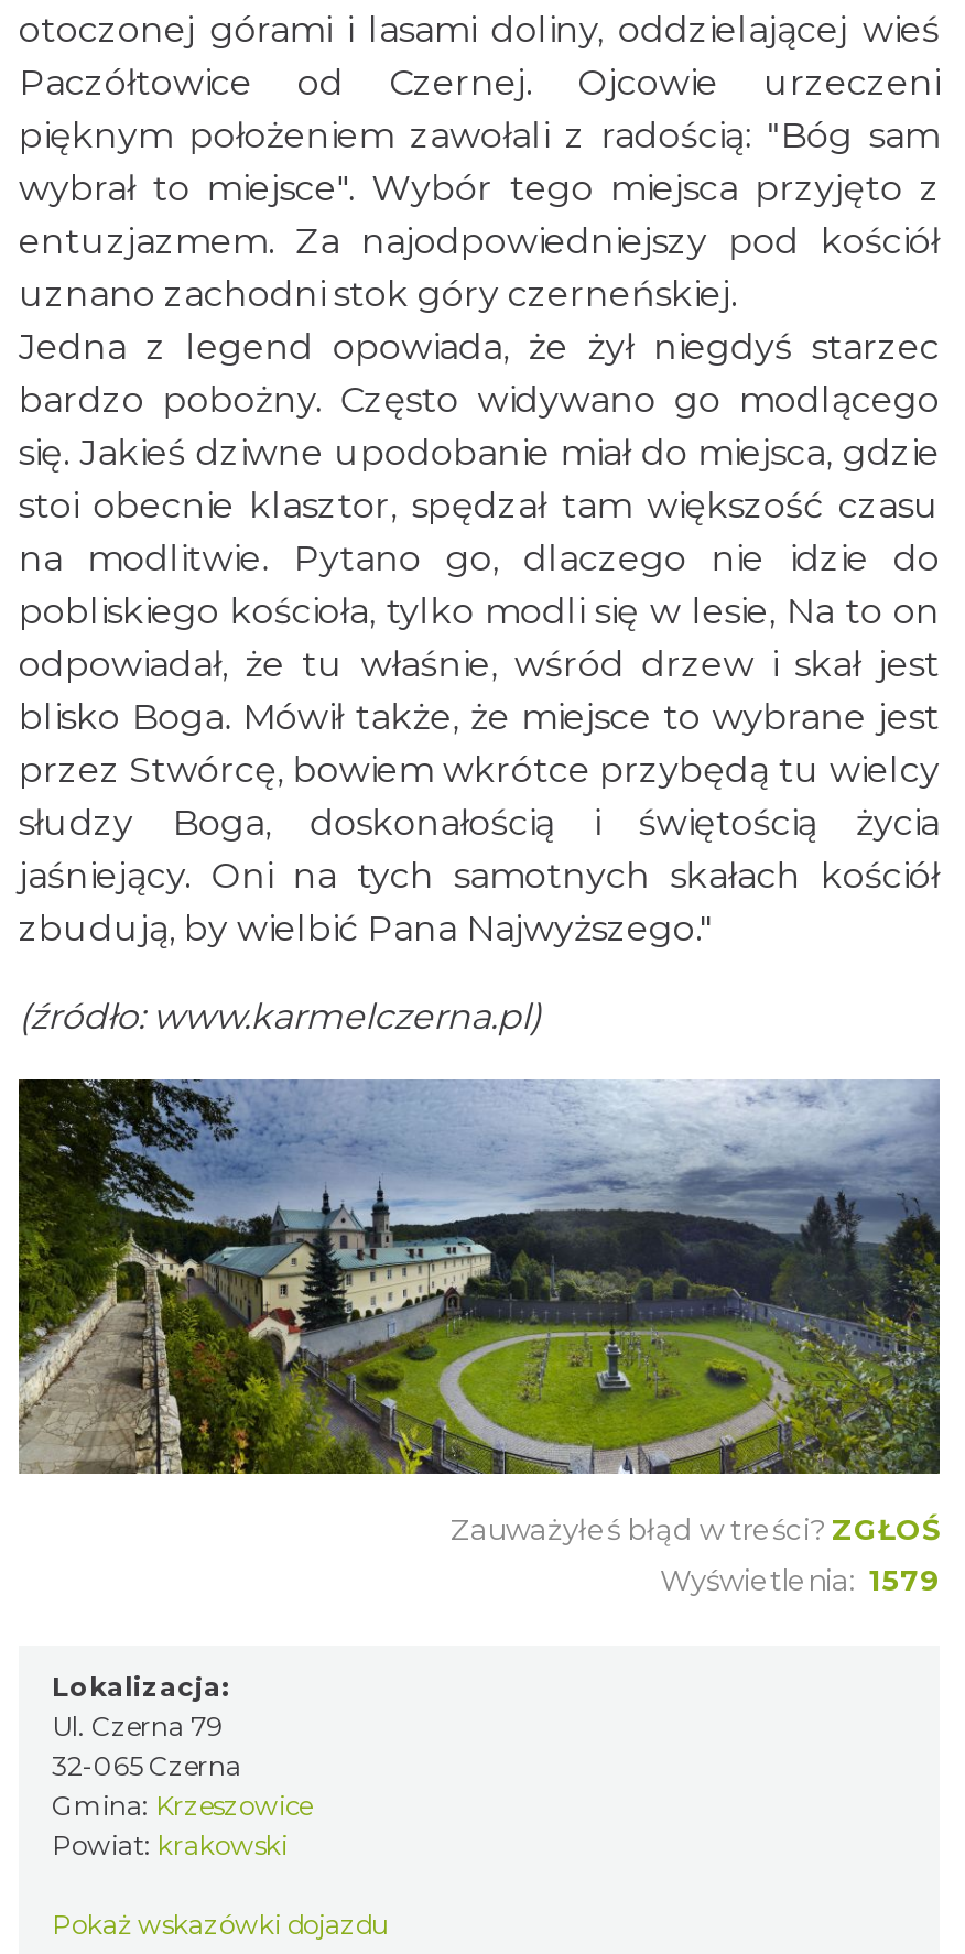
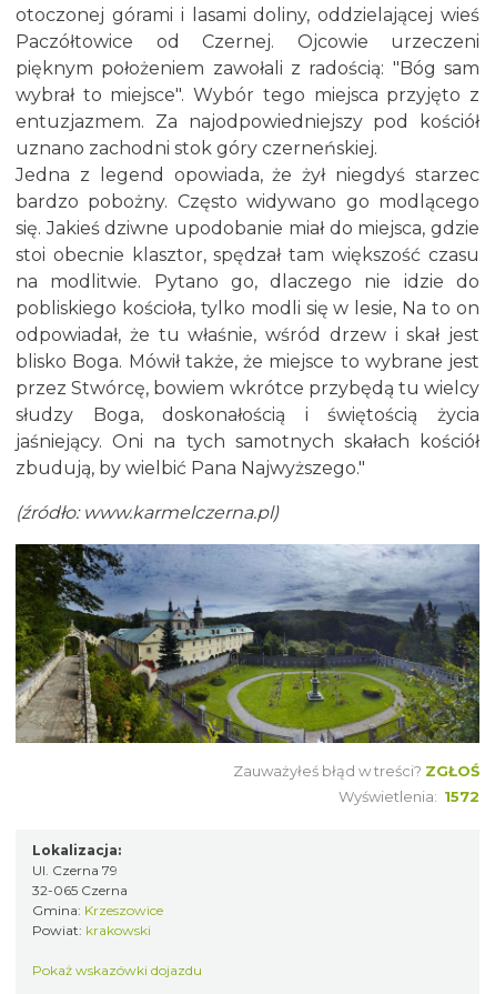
- Wyświetlenia: 1579
+ Wyświetlenia: 1572
